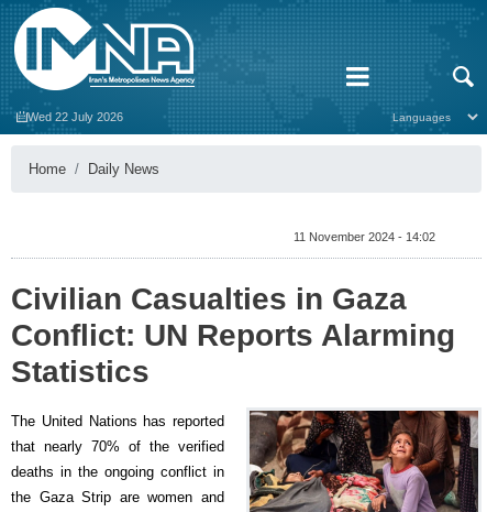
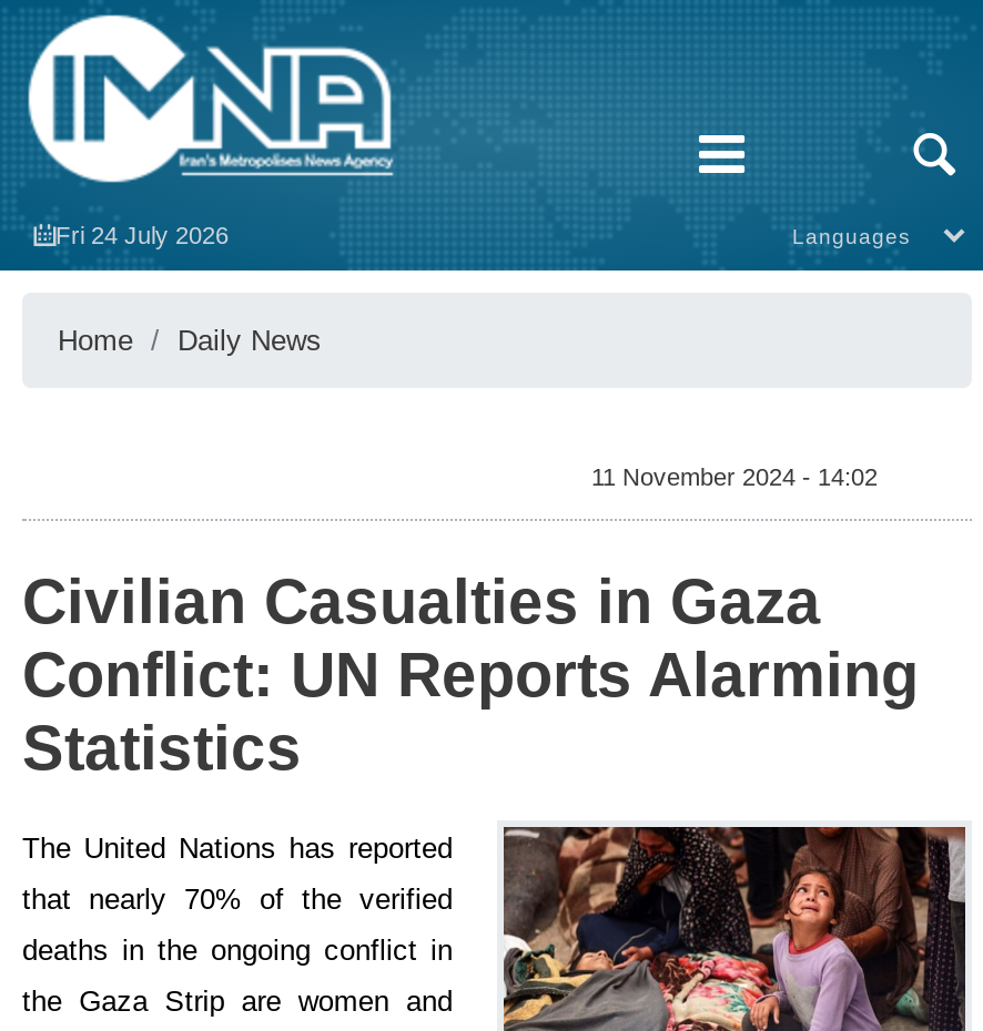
- Wed 22 July 2026
+ Fri 24 July 2026
